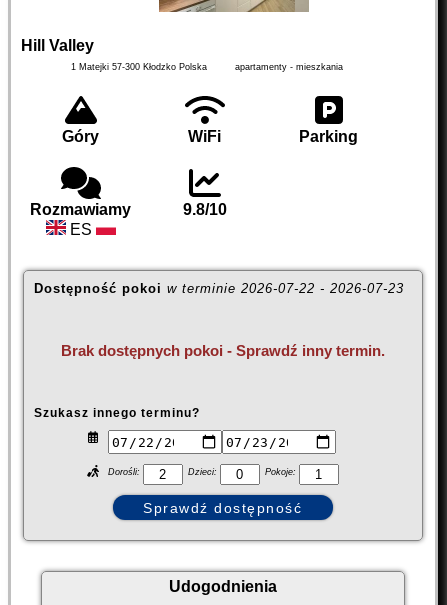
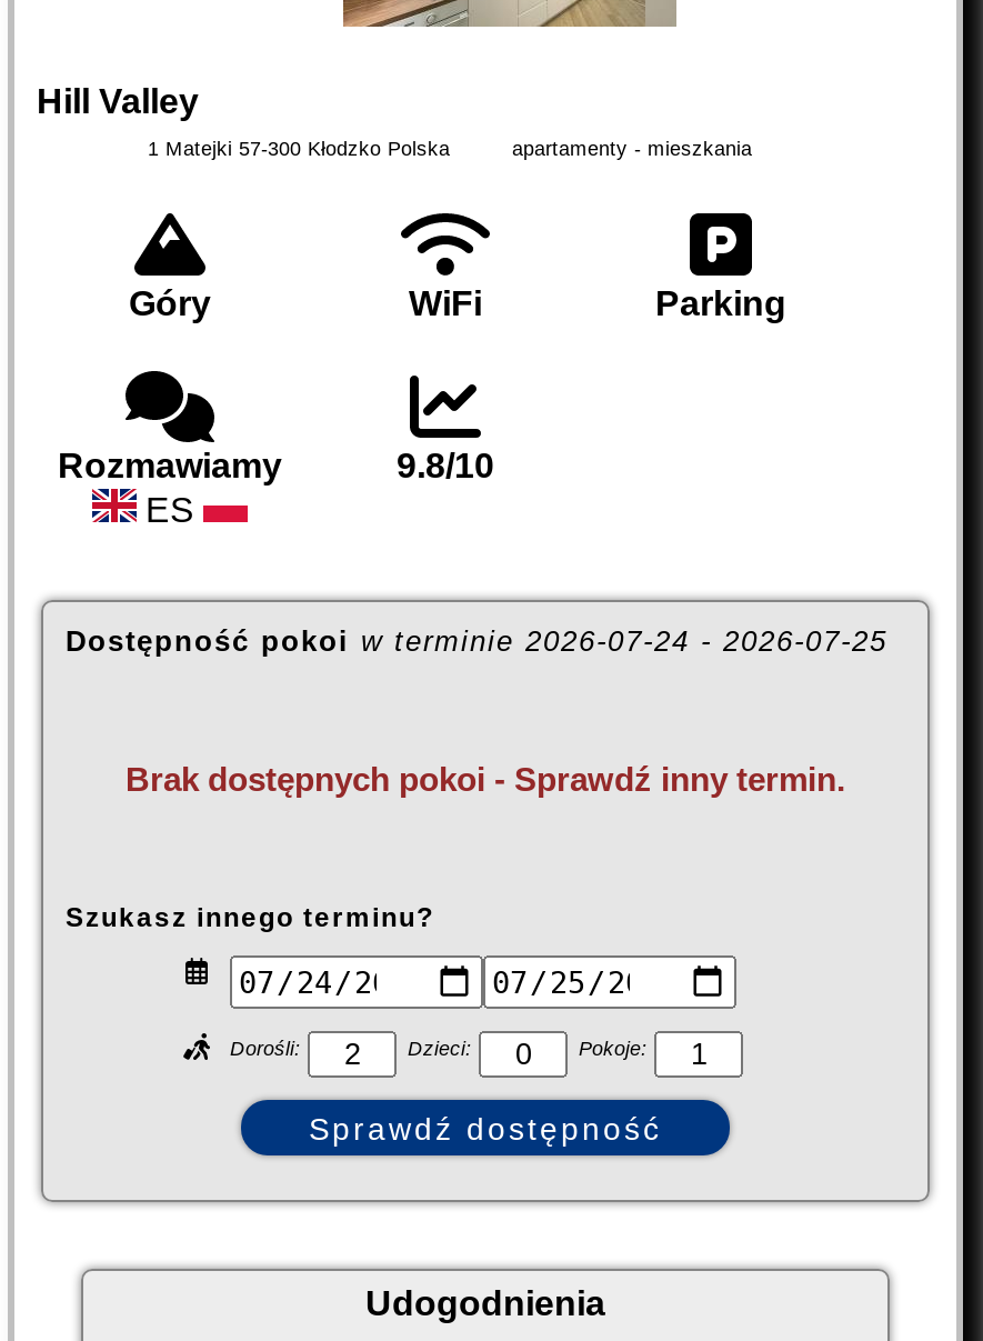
- Dostępność pokoi w terminie 2026-07-22 - 2026-07-23
+ Dostępność pokoi w terminie 2026-07-24 - 2026-07-25
